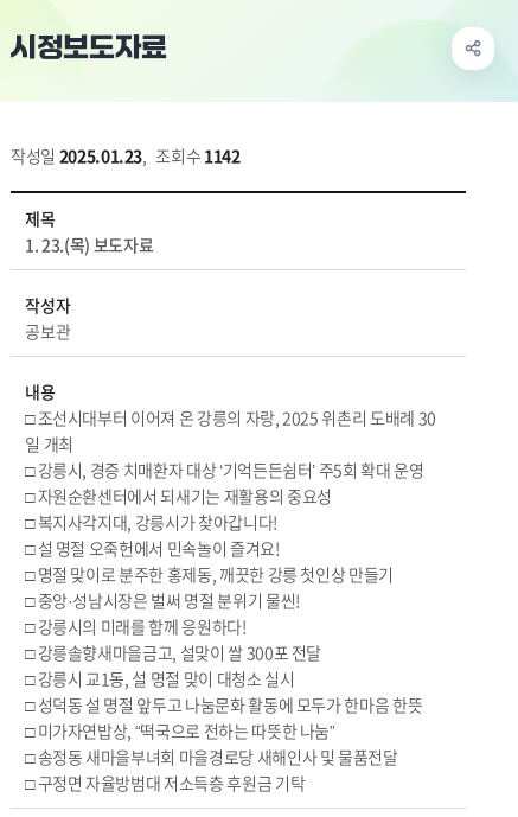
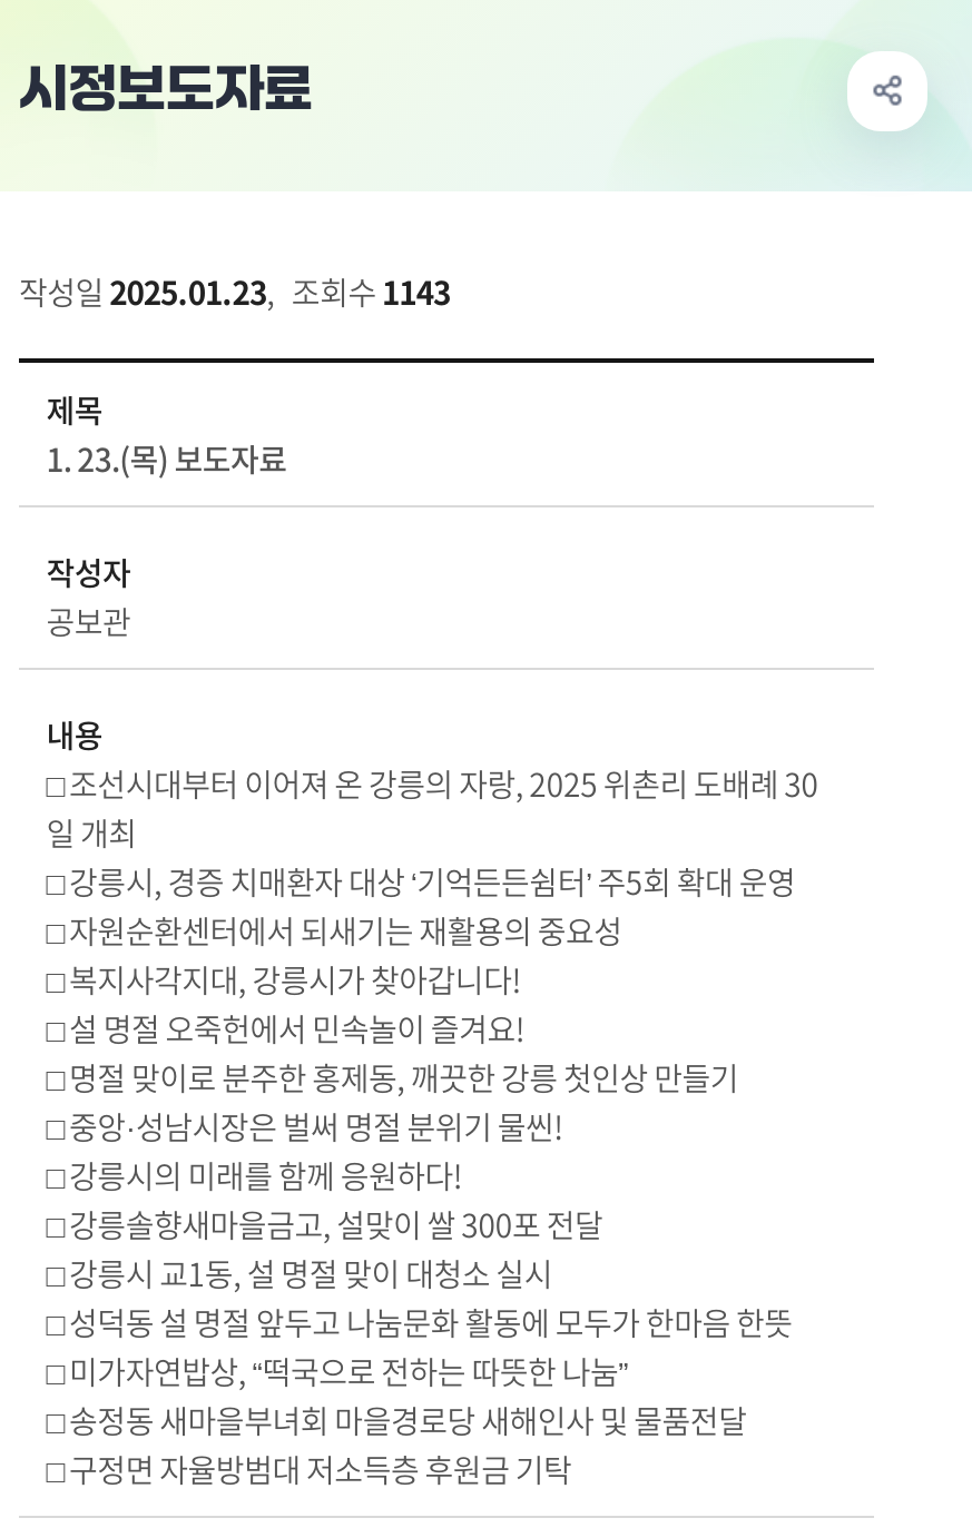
- 작성일 2025.01.23, 조회수 1142
+ 작성일 2025.01.23, 조회수 1143
